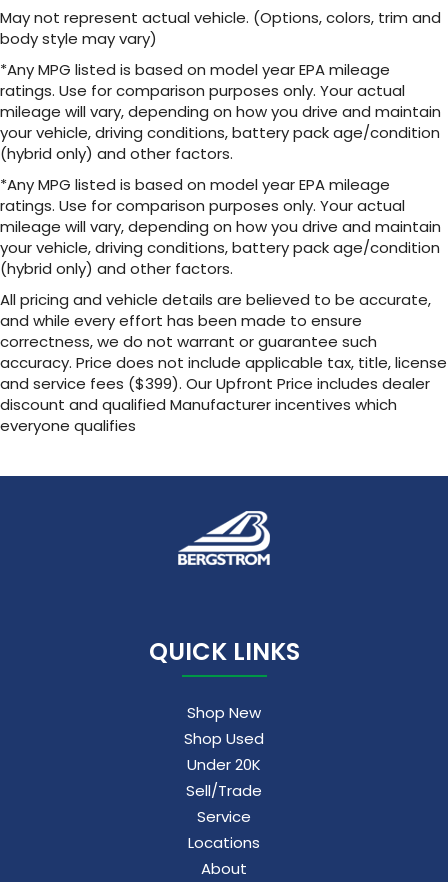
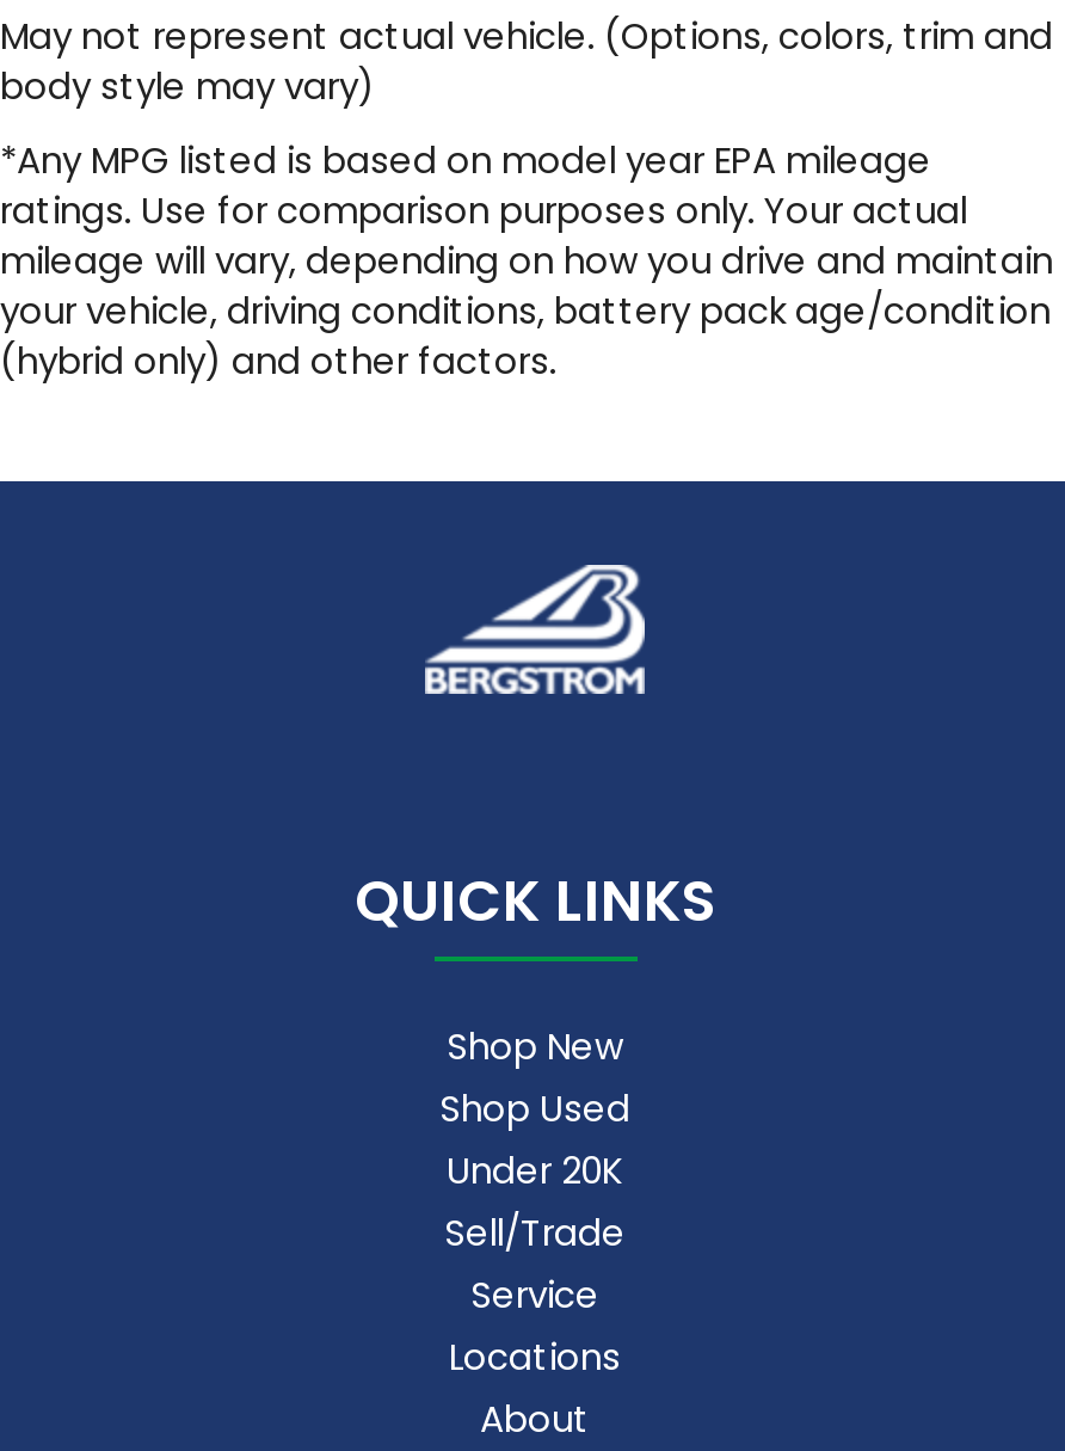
- *Any MPG listed is based on model year EPA mileage
- ratings. Use for comparison purposes only. Your actual
- mileage will vary, depending on how you drive and maintain
- your vehicle, driving conditions, battery pack age/condition
- (hybrid only) and other factors.
- All pricing and vehicle details are believed to be accurate,
- and while every effort has been made to ensure
- correctness, we do not warrant or guarantee such
- accuracy. Price does not include applicable tax, title, license
- and service fees ($399). Our Upfront Price includes dealer
- discount and qualified Manufacturer incentives which
- everyone qualifies
